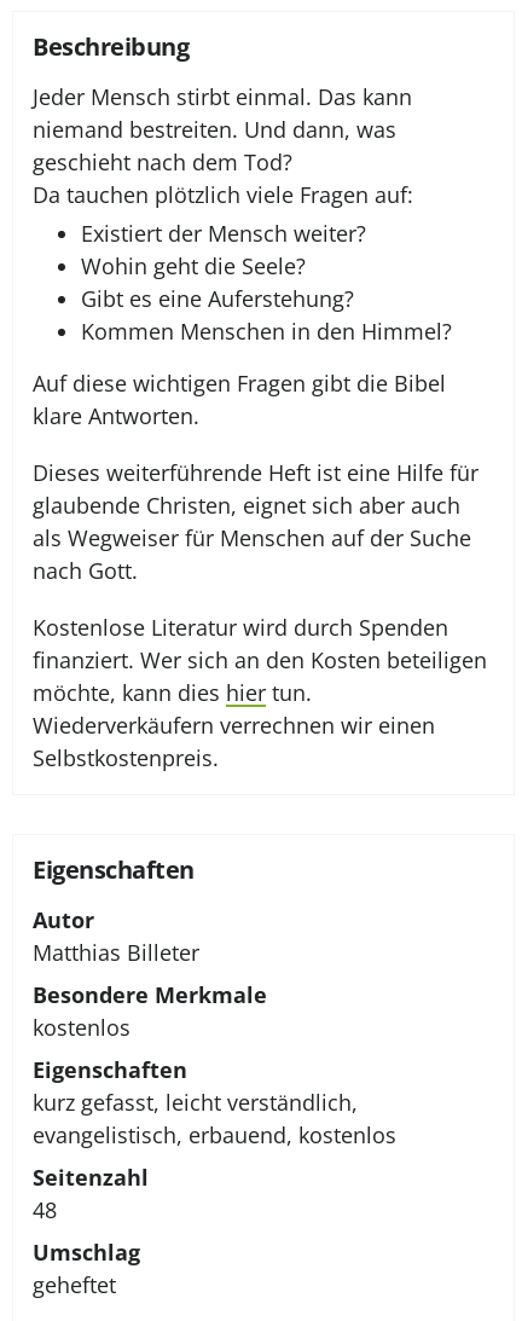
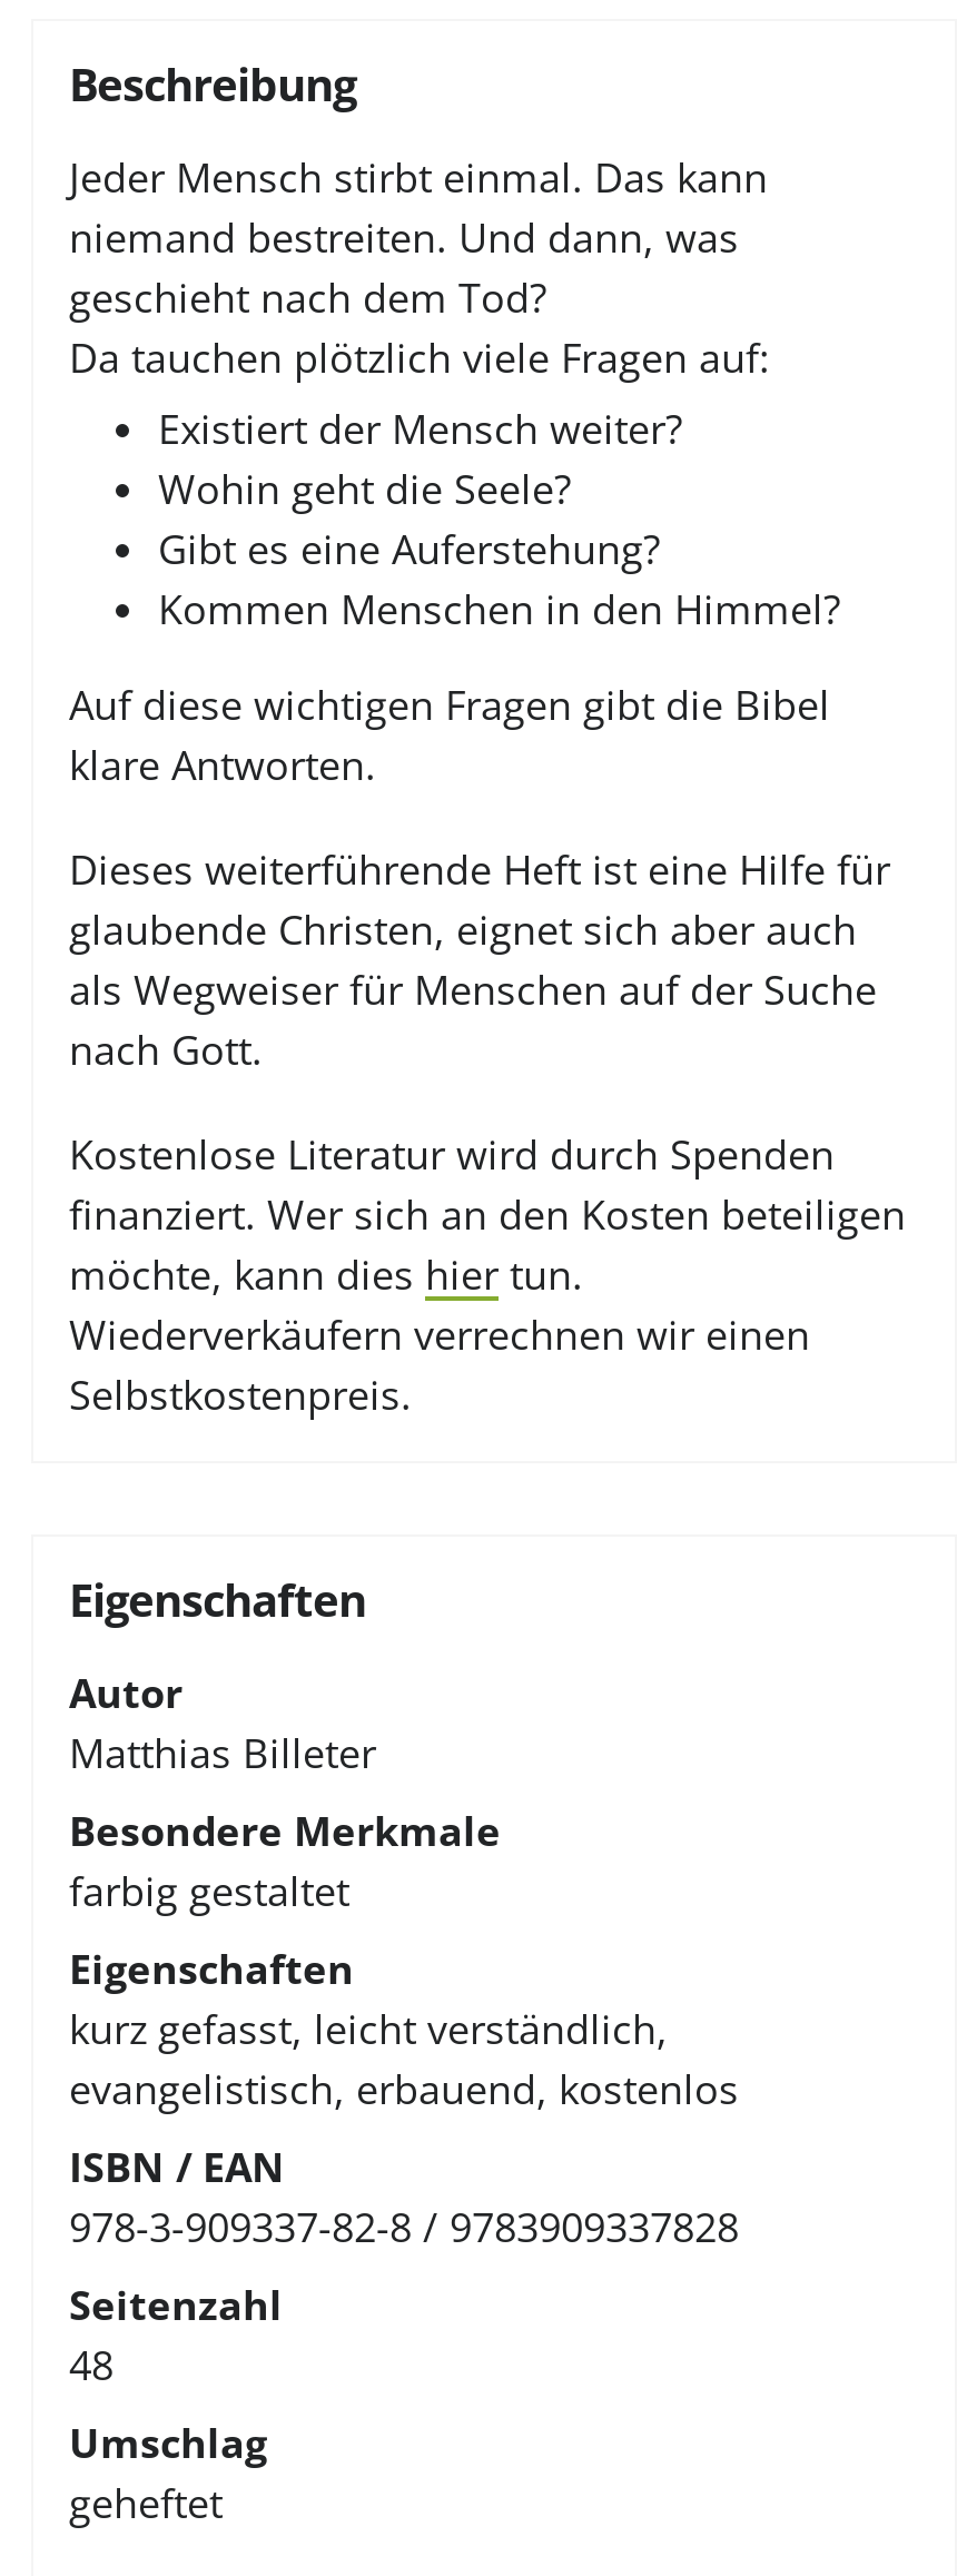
- kostenlos
+ farbig gestaltet

+ ISBN / EAN
+ 978-3-909337-82-8 / 9783909337828
